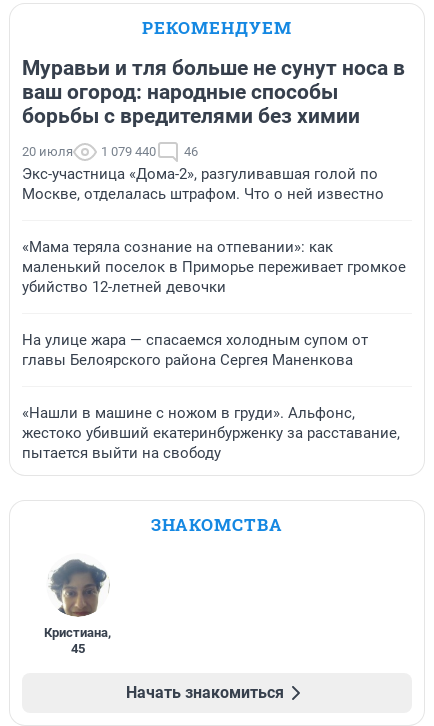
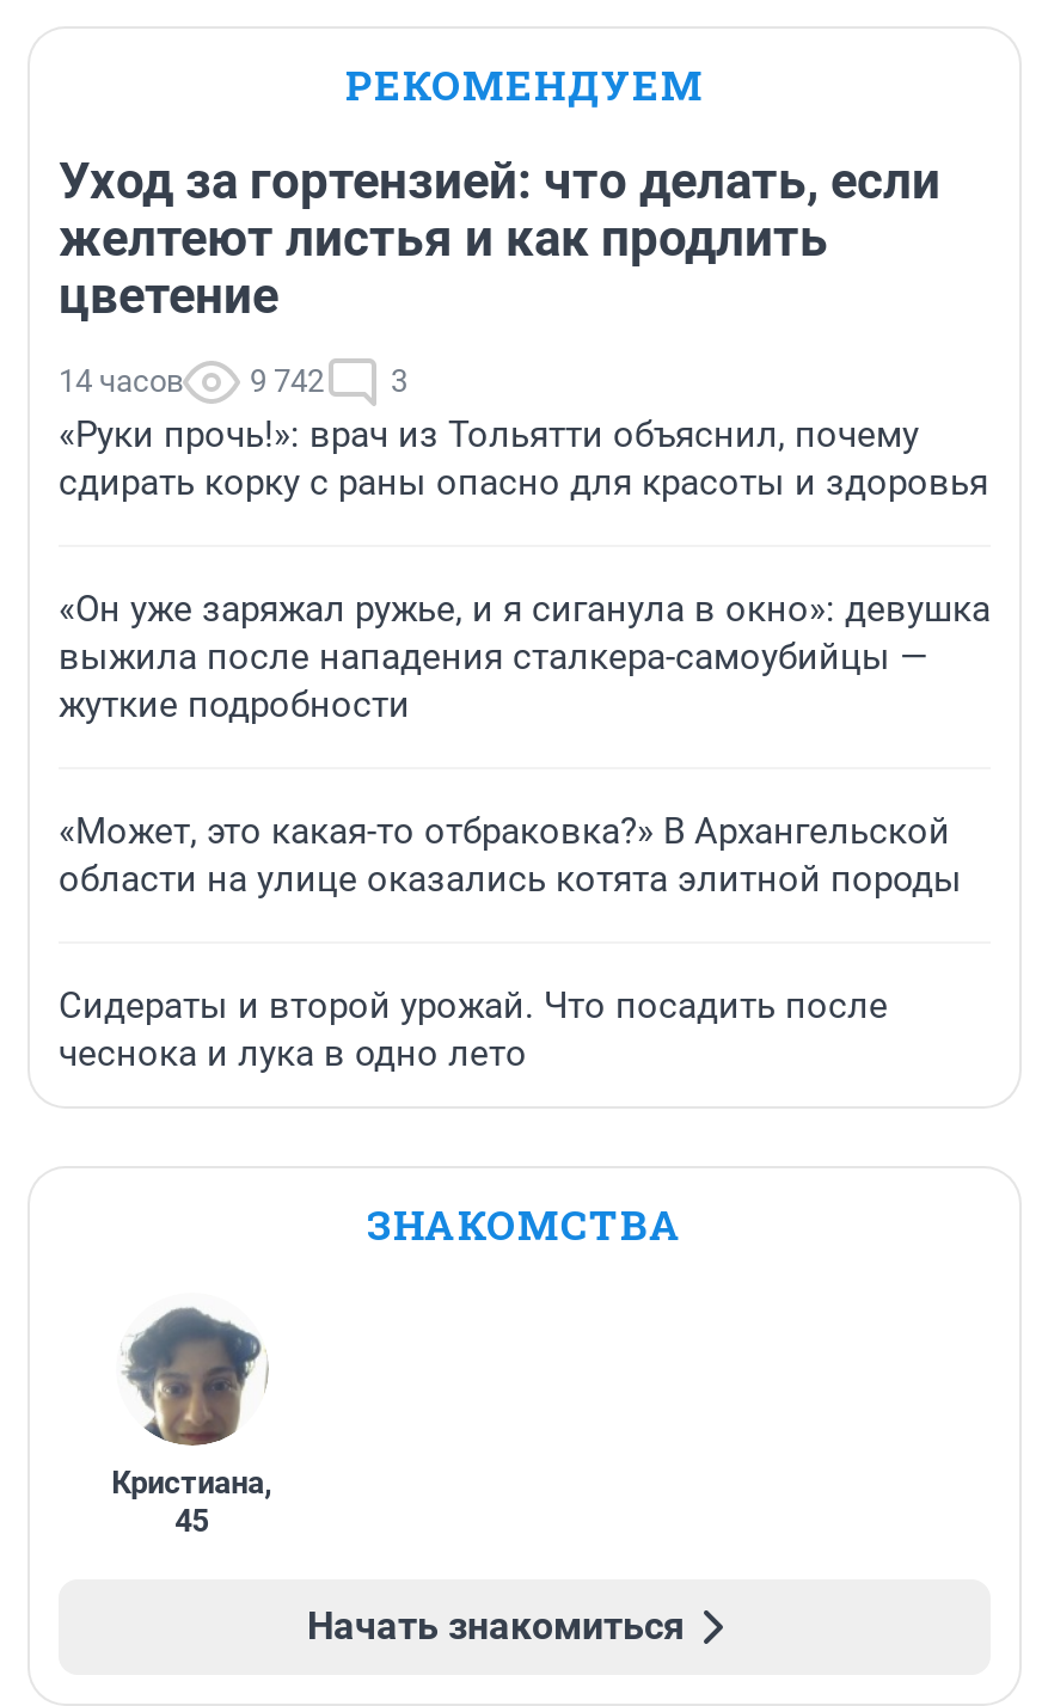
- Муравьи и тля больше не сунут носа в
- ваш огород: народные способы
- борьбы с вредителями без химии
+ Уход за гортензией: что делать, если
+ желтеют листья и как продлить
+ цветение

- 20 июля
- 1 079 440
- 46
- Экс-участница «Дома-2», разгуливавшая голой по
- Москве, отделалась штрафом. Что о ней известно
+ 14 часов
+ 9 742
+ 3
+ «Руки прочь!»: врач из Тольятти объяснил, почему
+ сдирать корку с раны опасно для красоты и здоровья

- «Мама теряла сознание на отпевании»: как
- маленький поселок в Приморье переживает громкое
- убийство 12-летней девочки
+ «Он уже заряжал ружье, и я сиганула в окно»: девушка
+ выжила после нападения сталкера-самоубийцы —
+ жуткие подробности

- На улице жара — спасаемся холодным супом от
- главы Белоярского района Сергея Маненкова
+ «Может, это какая-то отбраковка?» В Архангельской
+ области на улице оказались котята элитной породы

- «Нашли в машине с ножом в груди». Альфонс,
- жестоко убивший екатеринбурженку за расставание,
- пытается выйти на свободу
+ Сидераты и второй урожай. Что посадить после
+ чеснока и лука в одно лето
